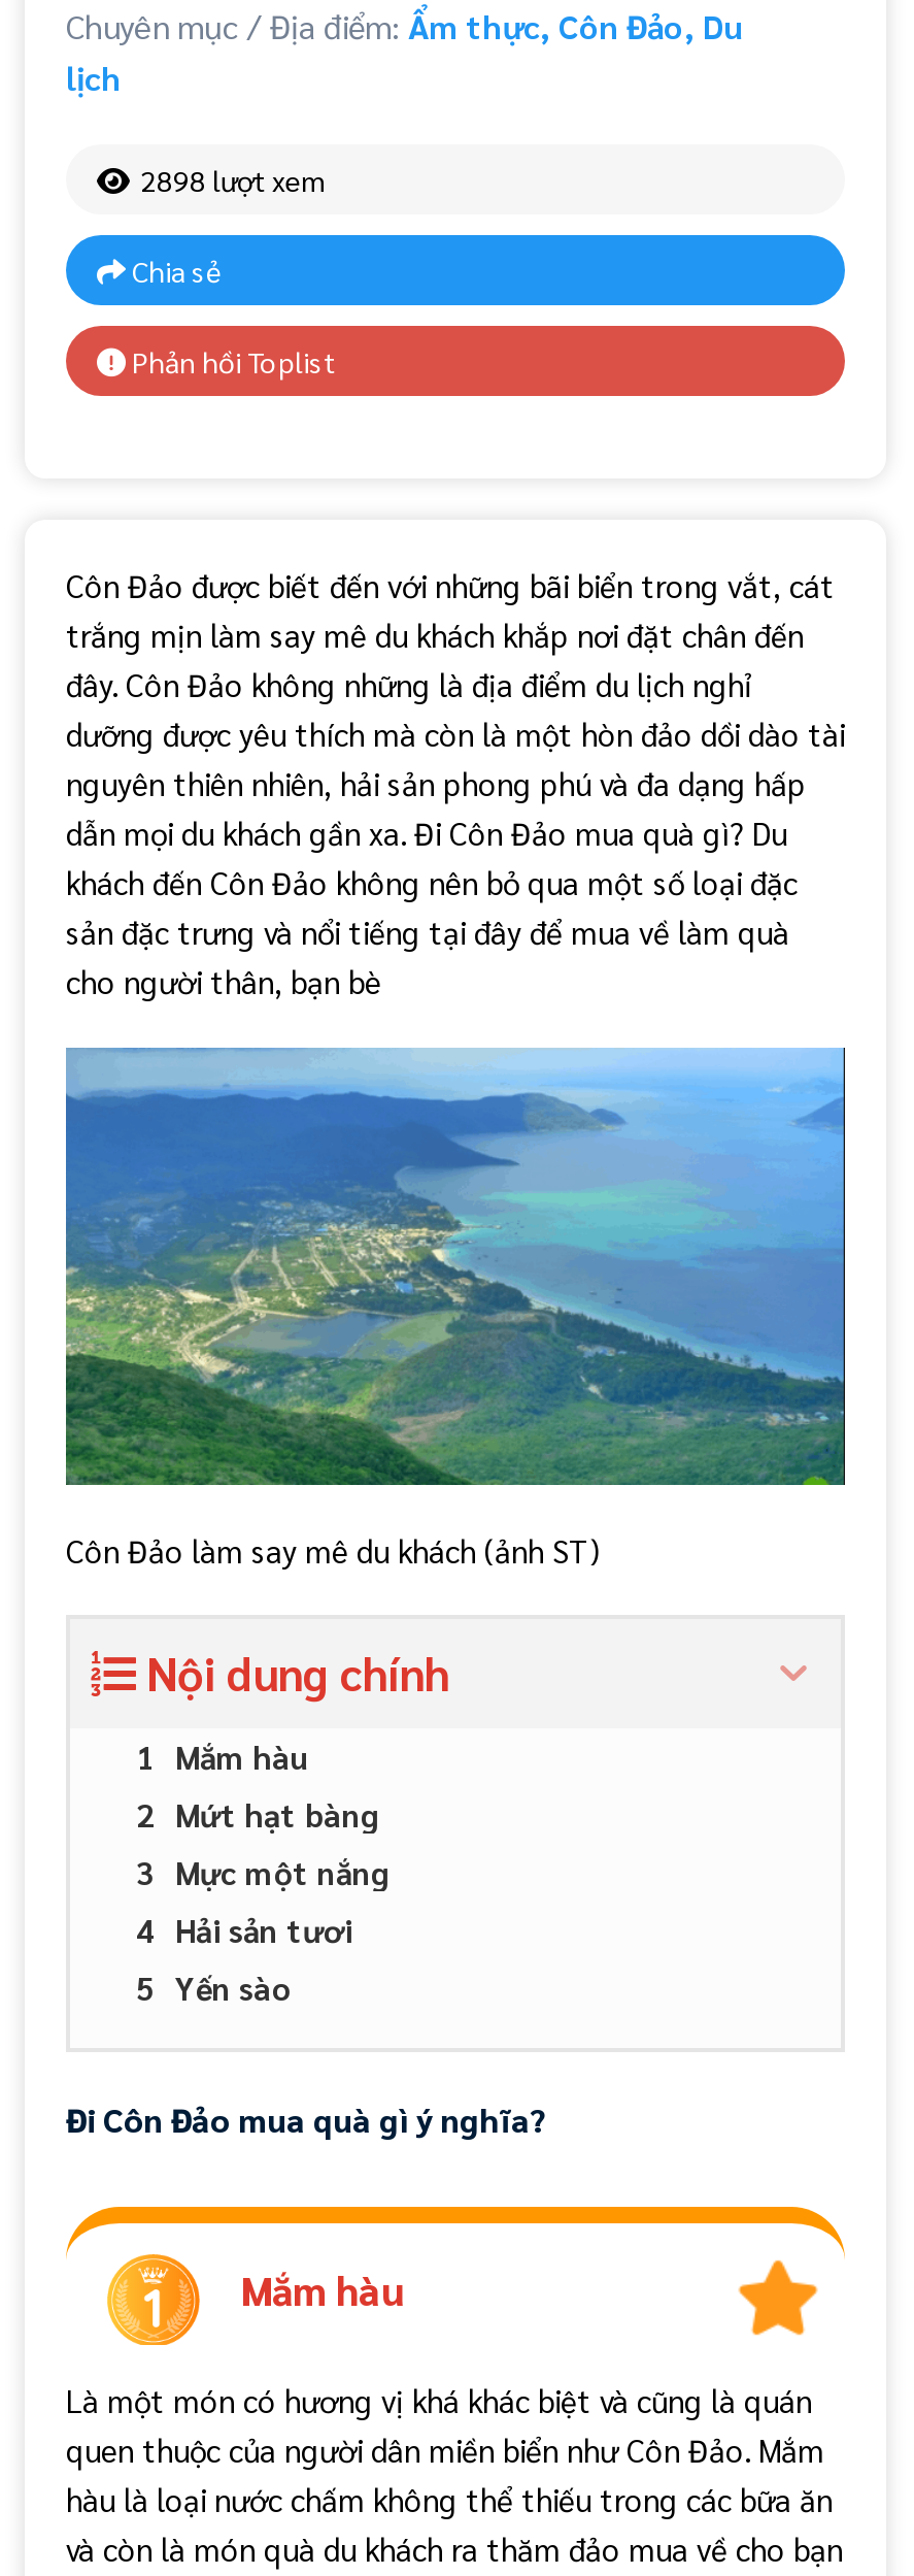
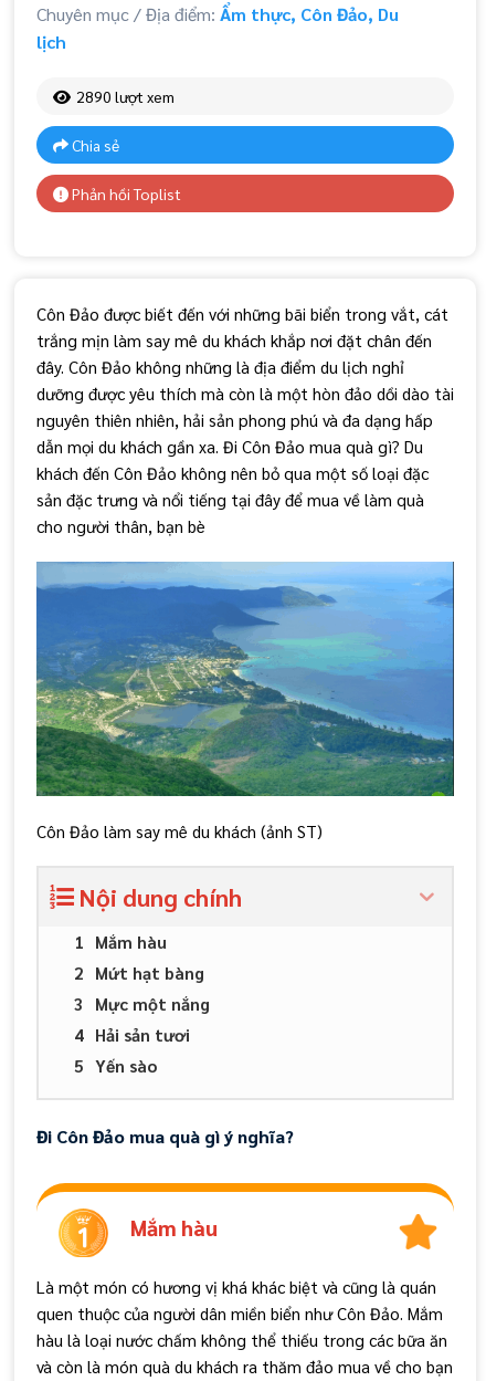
- 2898 lượt xem
+ 2890 lượt xem
